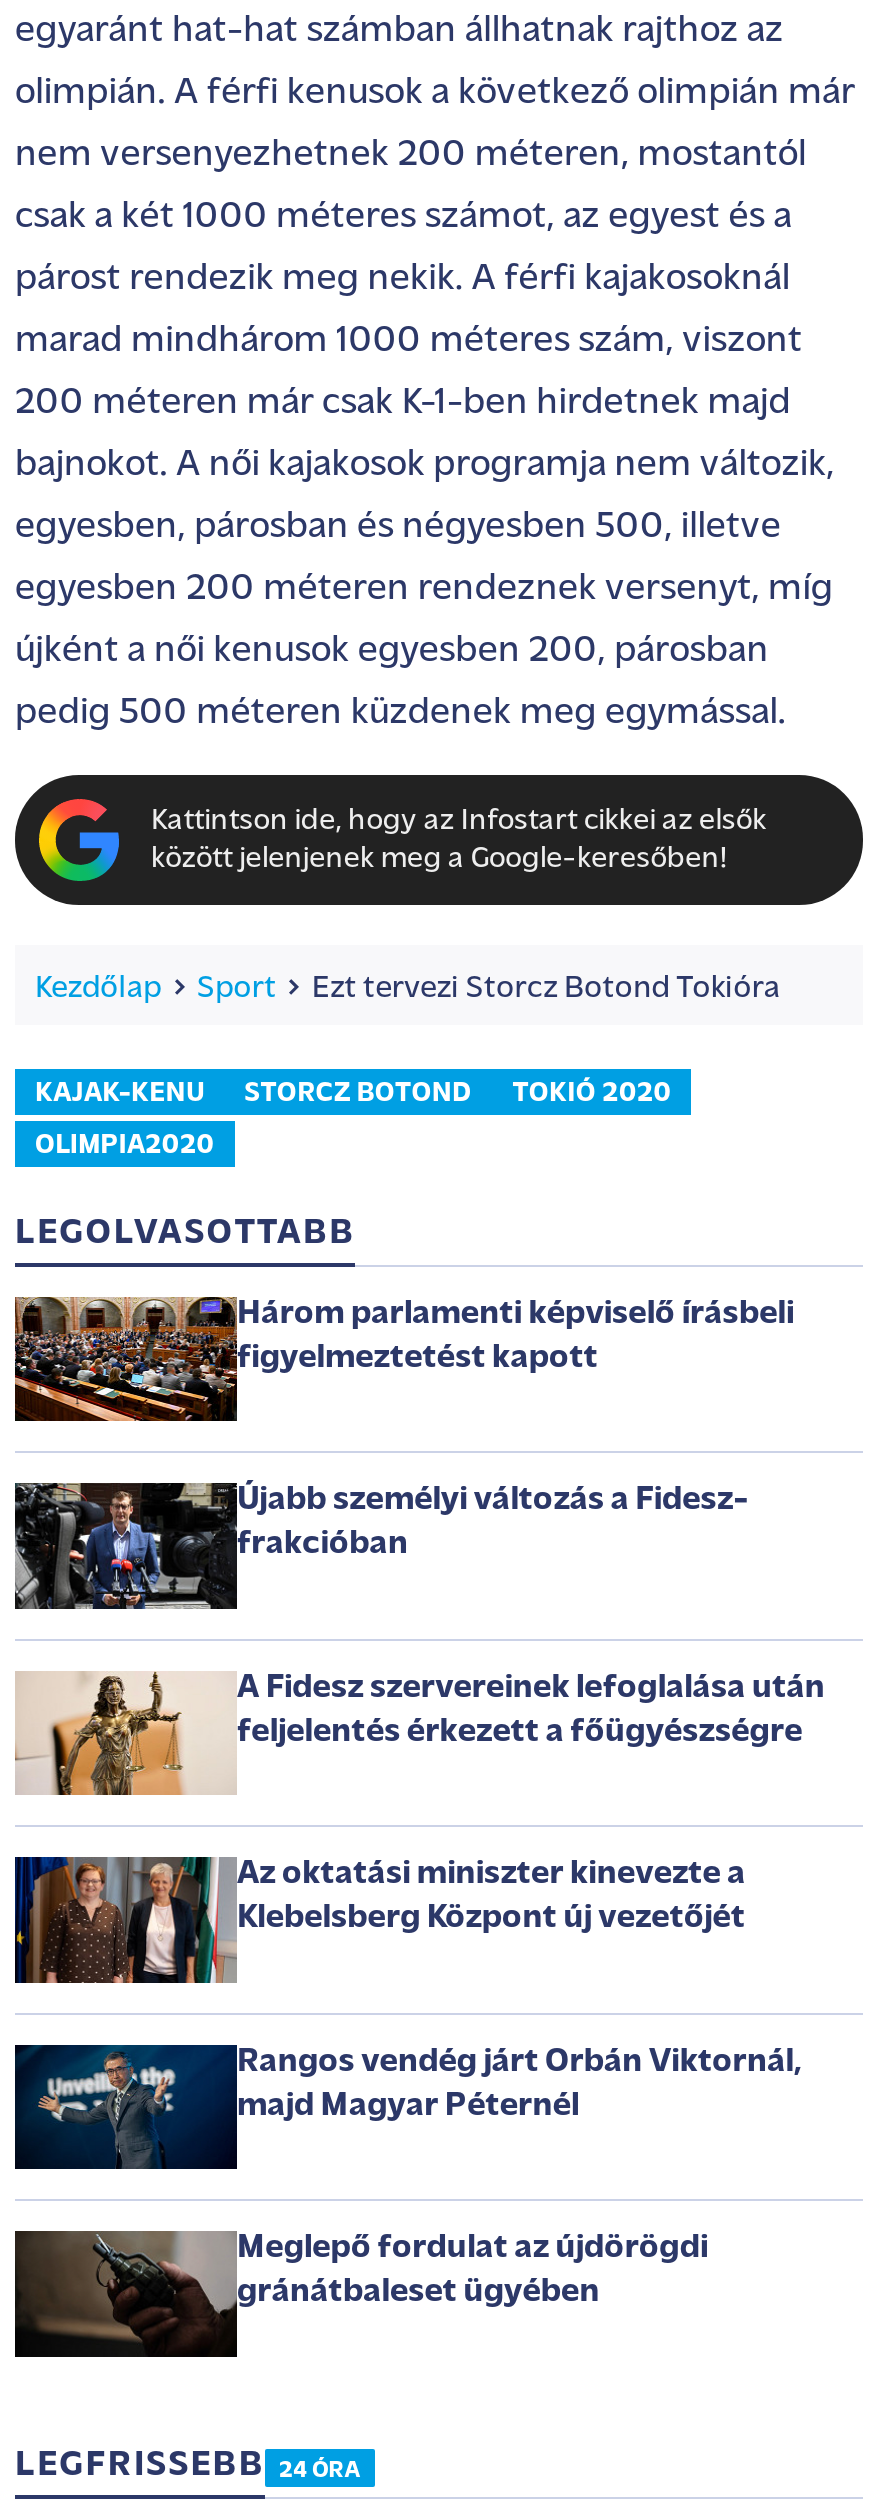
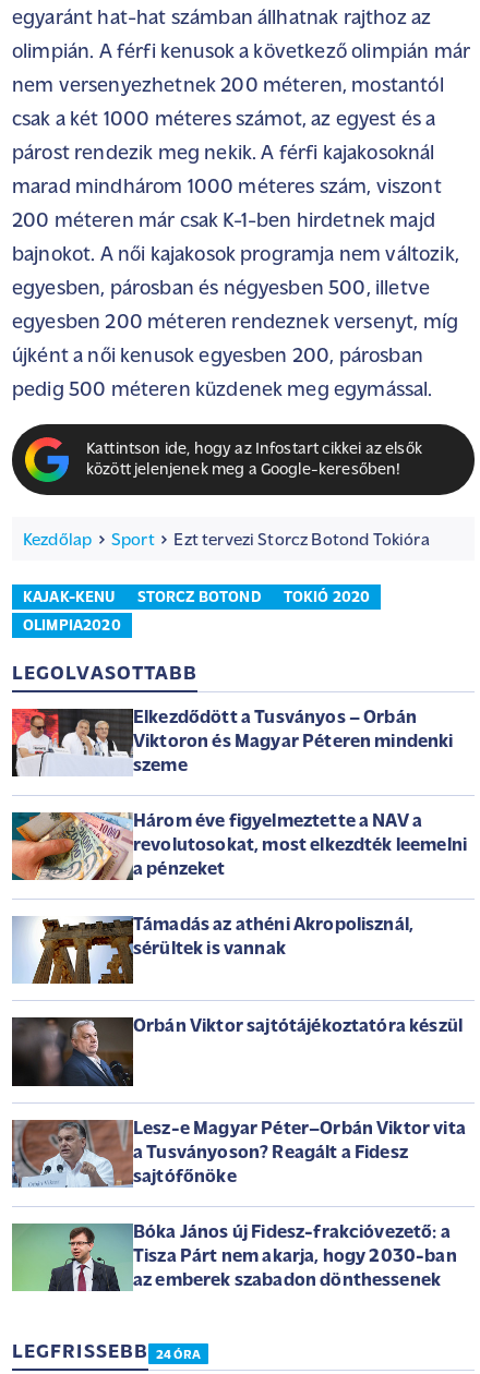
- [image]
- Három parlamenti képviselő írásbeli
- figyelmeztetést kapott
+ [image]
+ Elkezdődött a Tusványos – Orbán
+ Viktoron és Magyar Péteren mindenki
+ szeme

- [image]
- Újabb személyi változás a Fidesz-
- frakcióban
+ [image]
+ Három éve figyelmeztette a NAV a
+ revolutosokat, most elkezdték leemelni
+ a pénzeket

- [image]
- A Fidesz szervereinek lefoglalása után
- feljelentés érkezett a főügyészségre
+ [image]
+ Támadás az athéni Akropolisznál,
+ sérültek is vannak

- [image]
- Az oktatási miniszter kinevezte a
- Klebelsberg Központ új vezetőjét
+ [image]
+ Orbán Viktor sajtótájékoztatóra készül

- [image]
- Rangos vendég járt Orbán Viktornál,
- majd Magyar Péternél
+ [image]
+ Lesz-e Magyar Péter–Orbán Viktor vita
+ a Tusványoson? Reagált a Fidesz
+ sajtófőnöke

- [image]
- Meglepő fordulat az újdörögdi
- gránátbaleset ügyében
+ [image]
+ Bóka János új Fidesz-frakcióvezető: a
+ Tisza Párt nem akarja, hogy 2030-ban
+ az emberek szabadon dönthessenek
